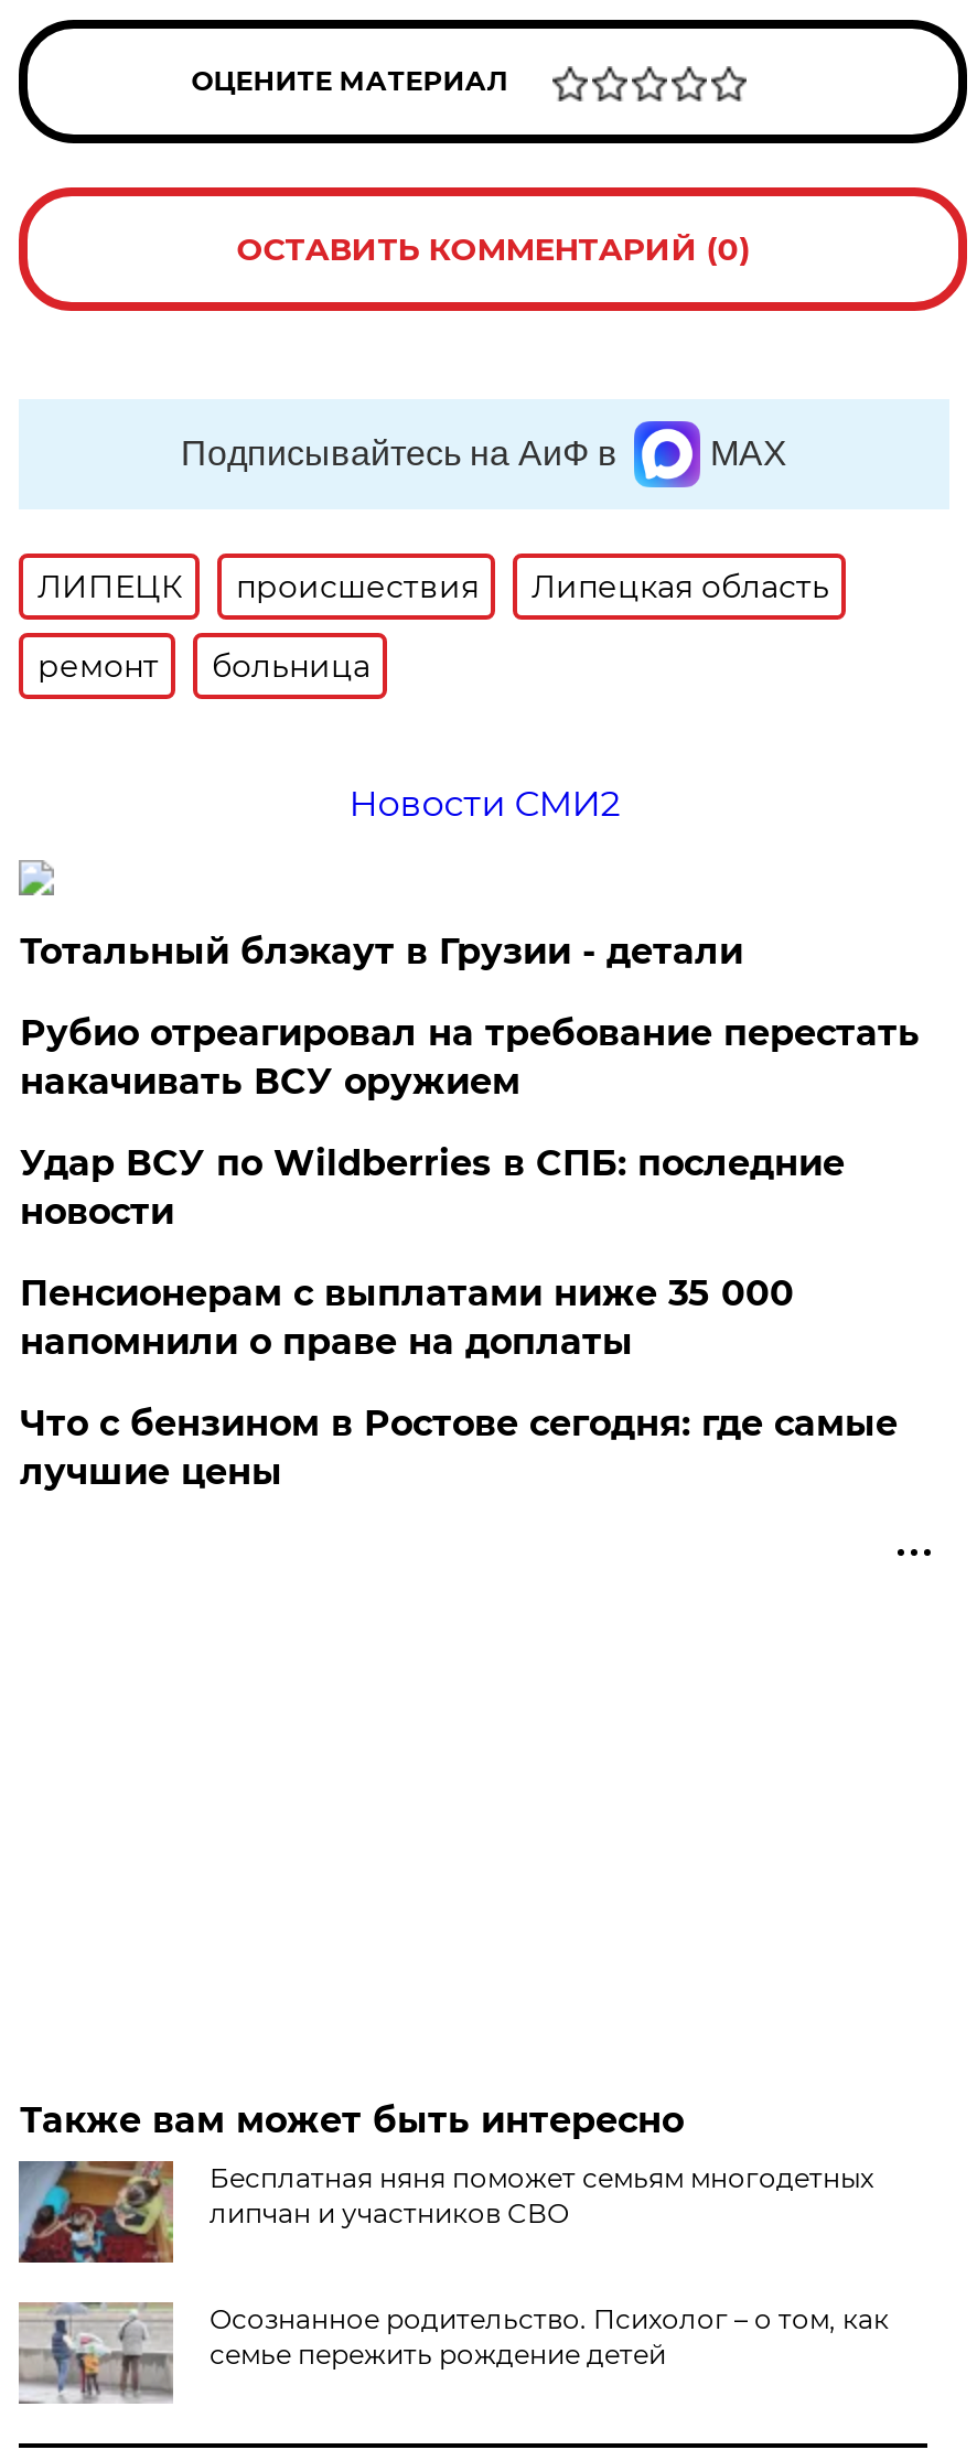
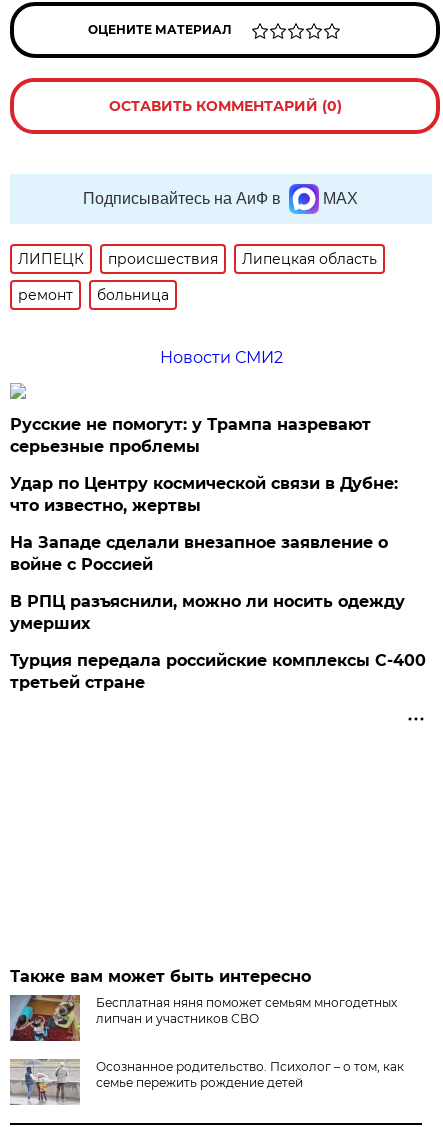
- Тотальный блэкаут в Грузии - детали
+ Русские не помогут: у Трампа назревают
+ серьезные проблемы

- Рубио отреагировал на требование перестать
- накачивать ВСУ оружием
+ Удар по Центру космической связи в Дубне:
+ что известно, жертвы

- Удар ВСУ по Wildberries в СПБ: последние
- новости
+ На Западе сделали внезапное заявление о
+ войне с Россией

- Пенсионерам с выплатами ниже 35 000
- напомнили о праве на доплаты
+ В РПЦ разъяснили, можно ли носить одежду
+ умерших

- Что с бензином в Ростове сегодня: где самые
- лучшие цены
+ Турция передала российские комплексы С-400
+ третьей стране
